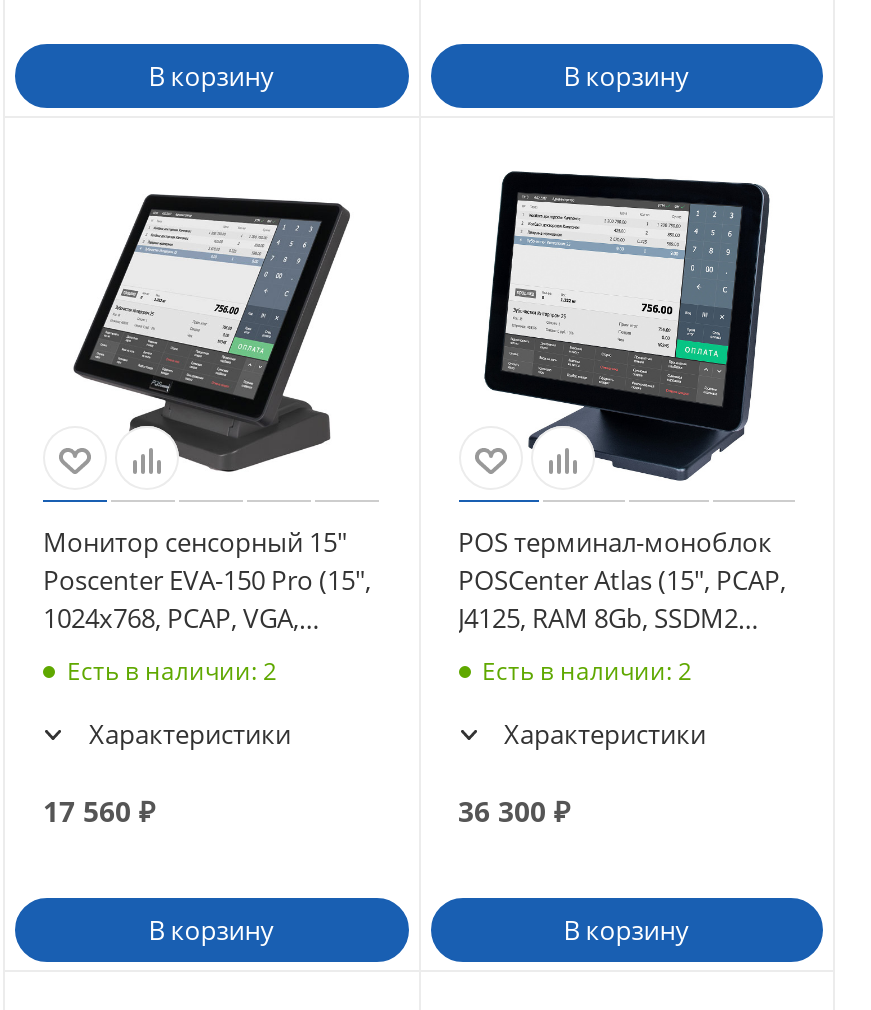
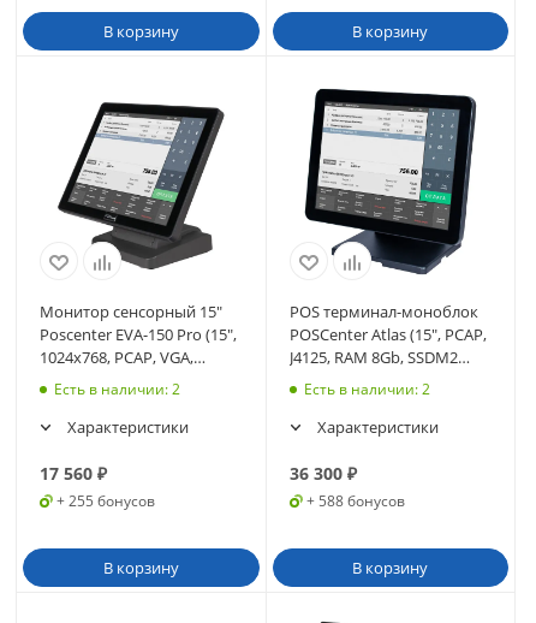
+ + 255 бонусов

+ + 588 бонусов
